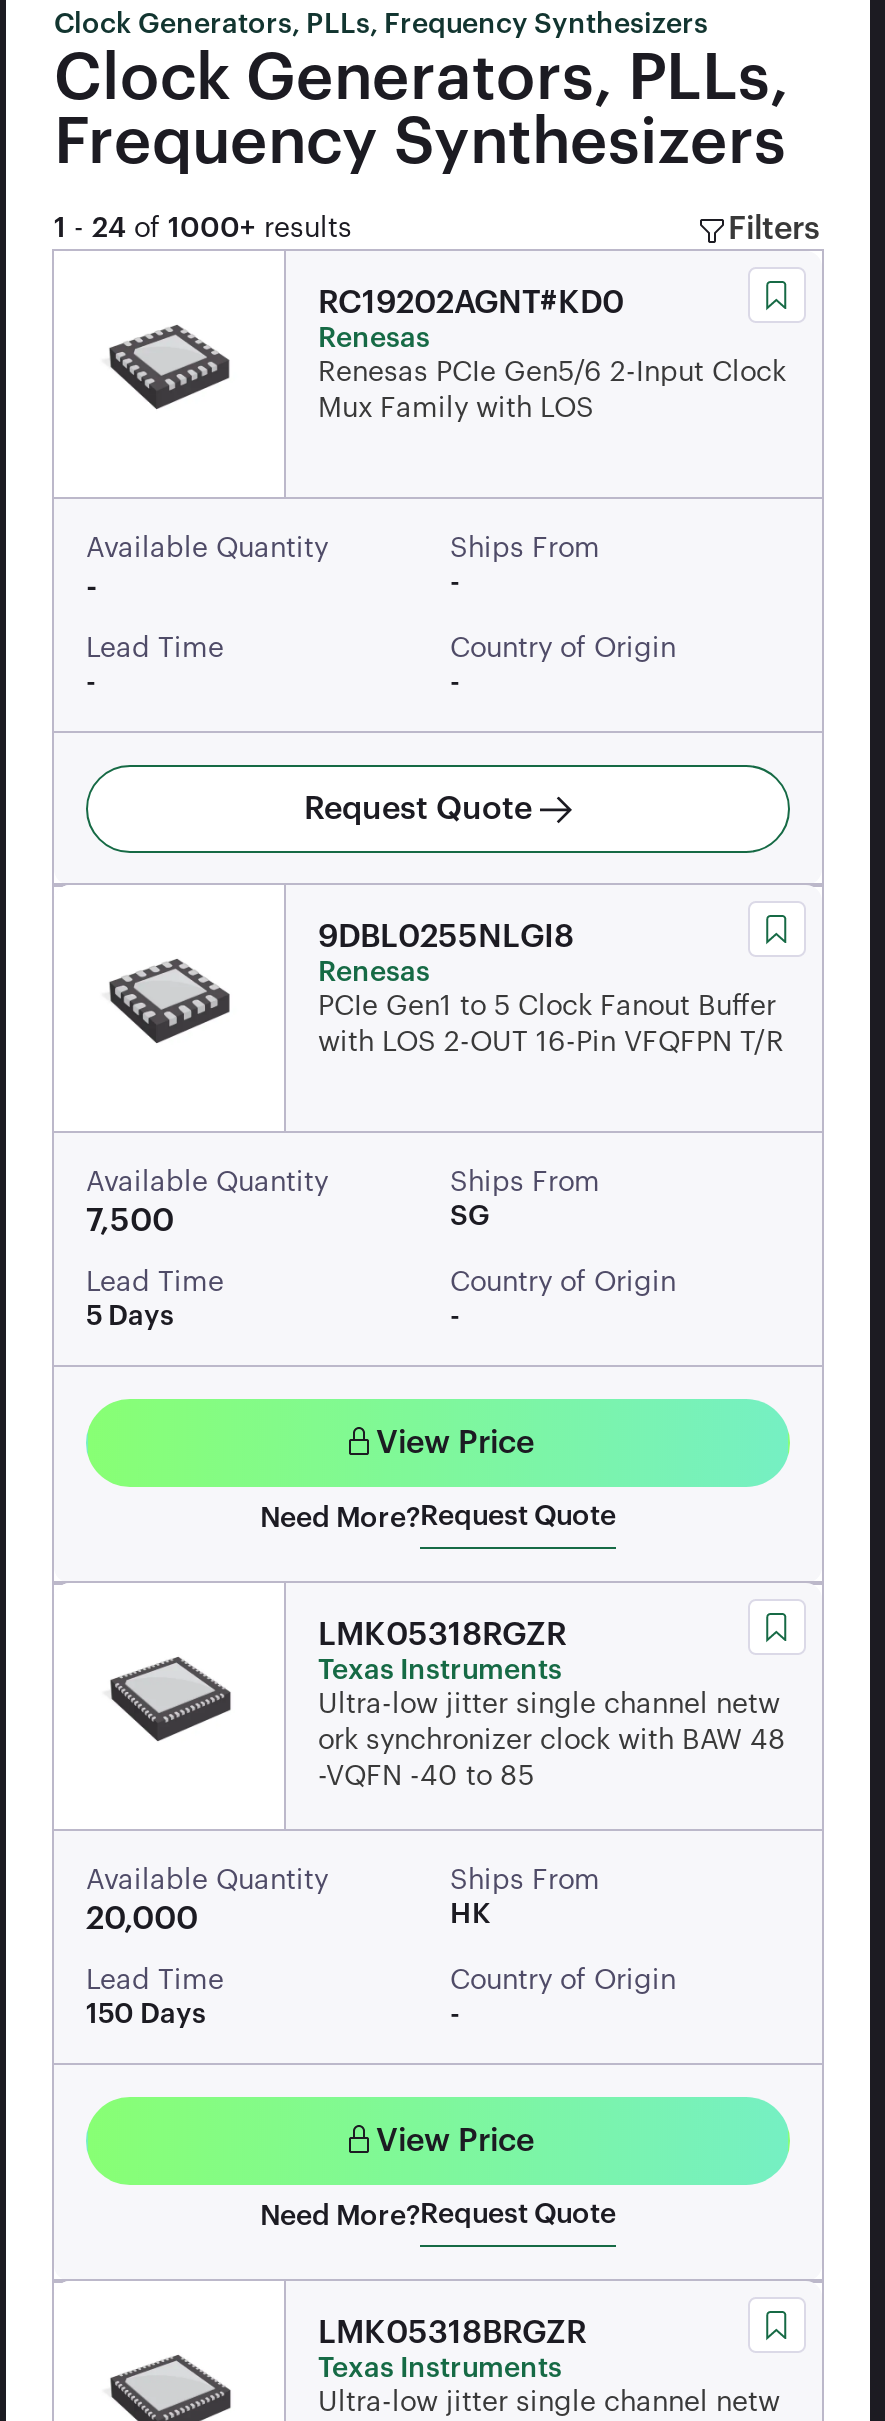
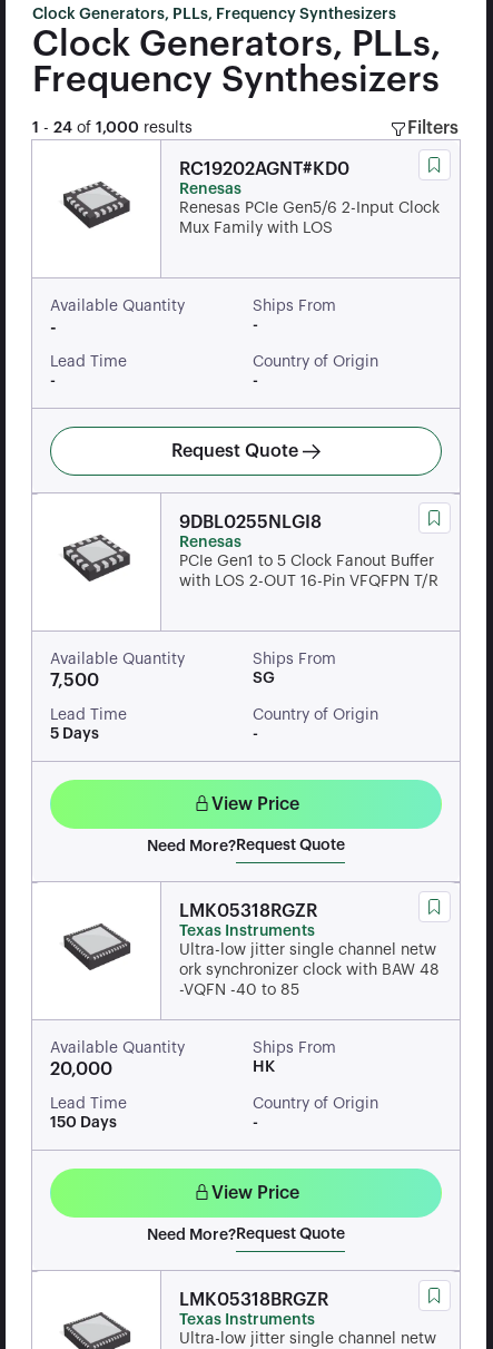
- 1 - 24 of 1000+ results
+ 1 - 24 of 1,000 results
